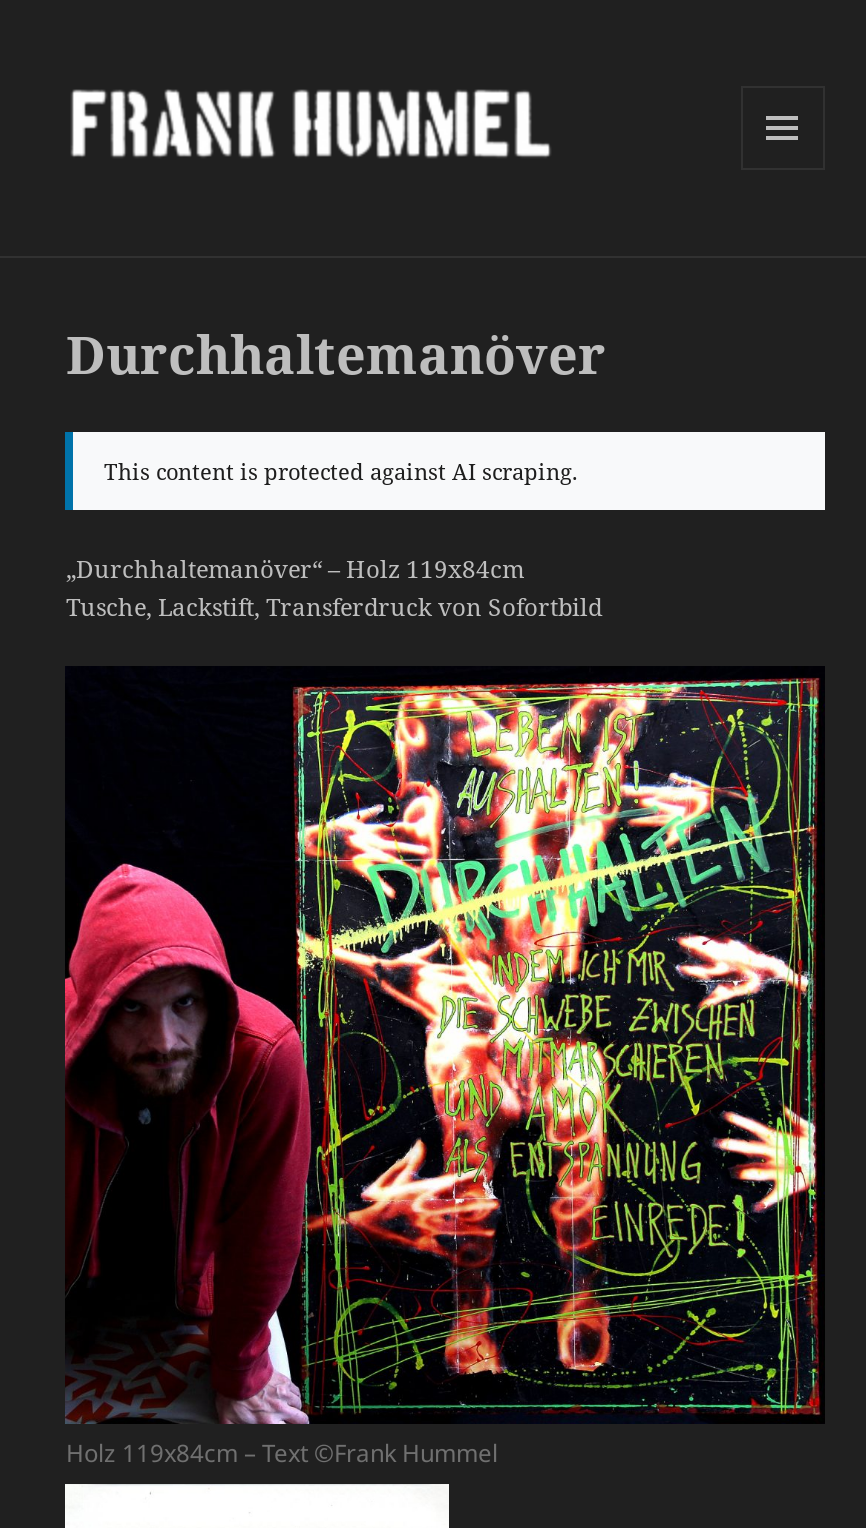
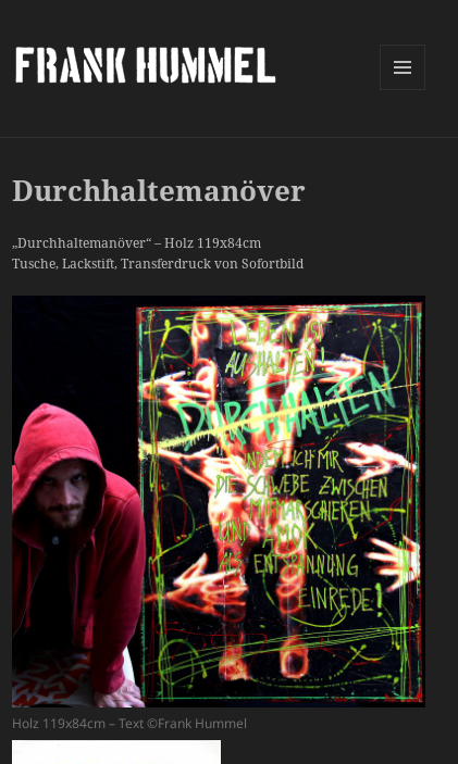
- This content is protected against AI scraping.
